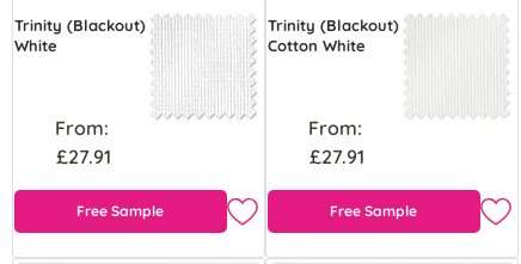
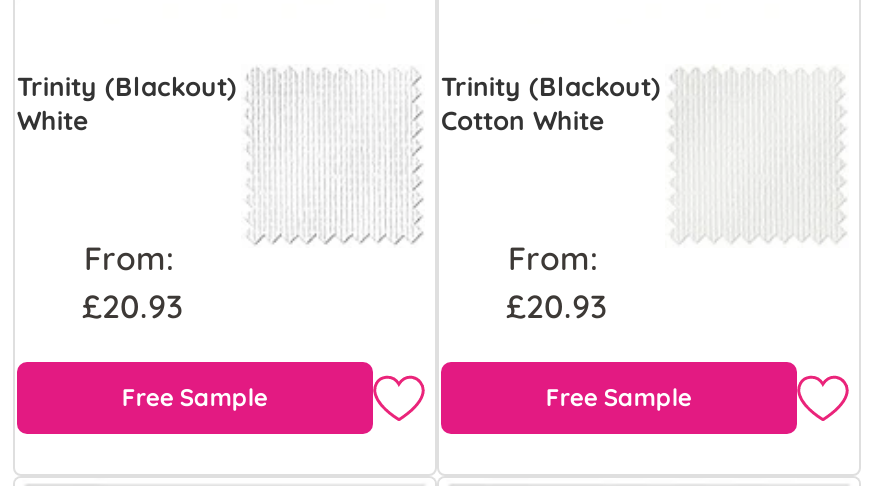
- £27.91
+ £20.93

- £27.91
+ £20.93
